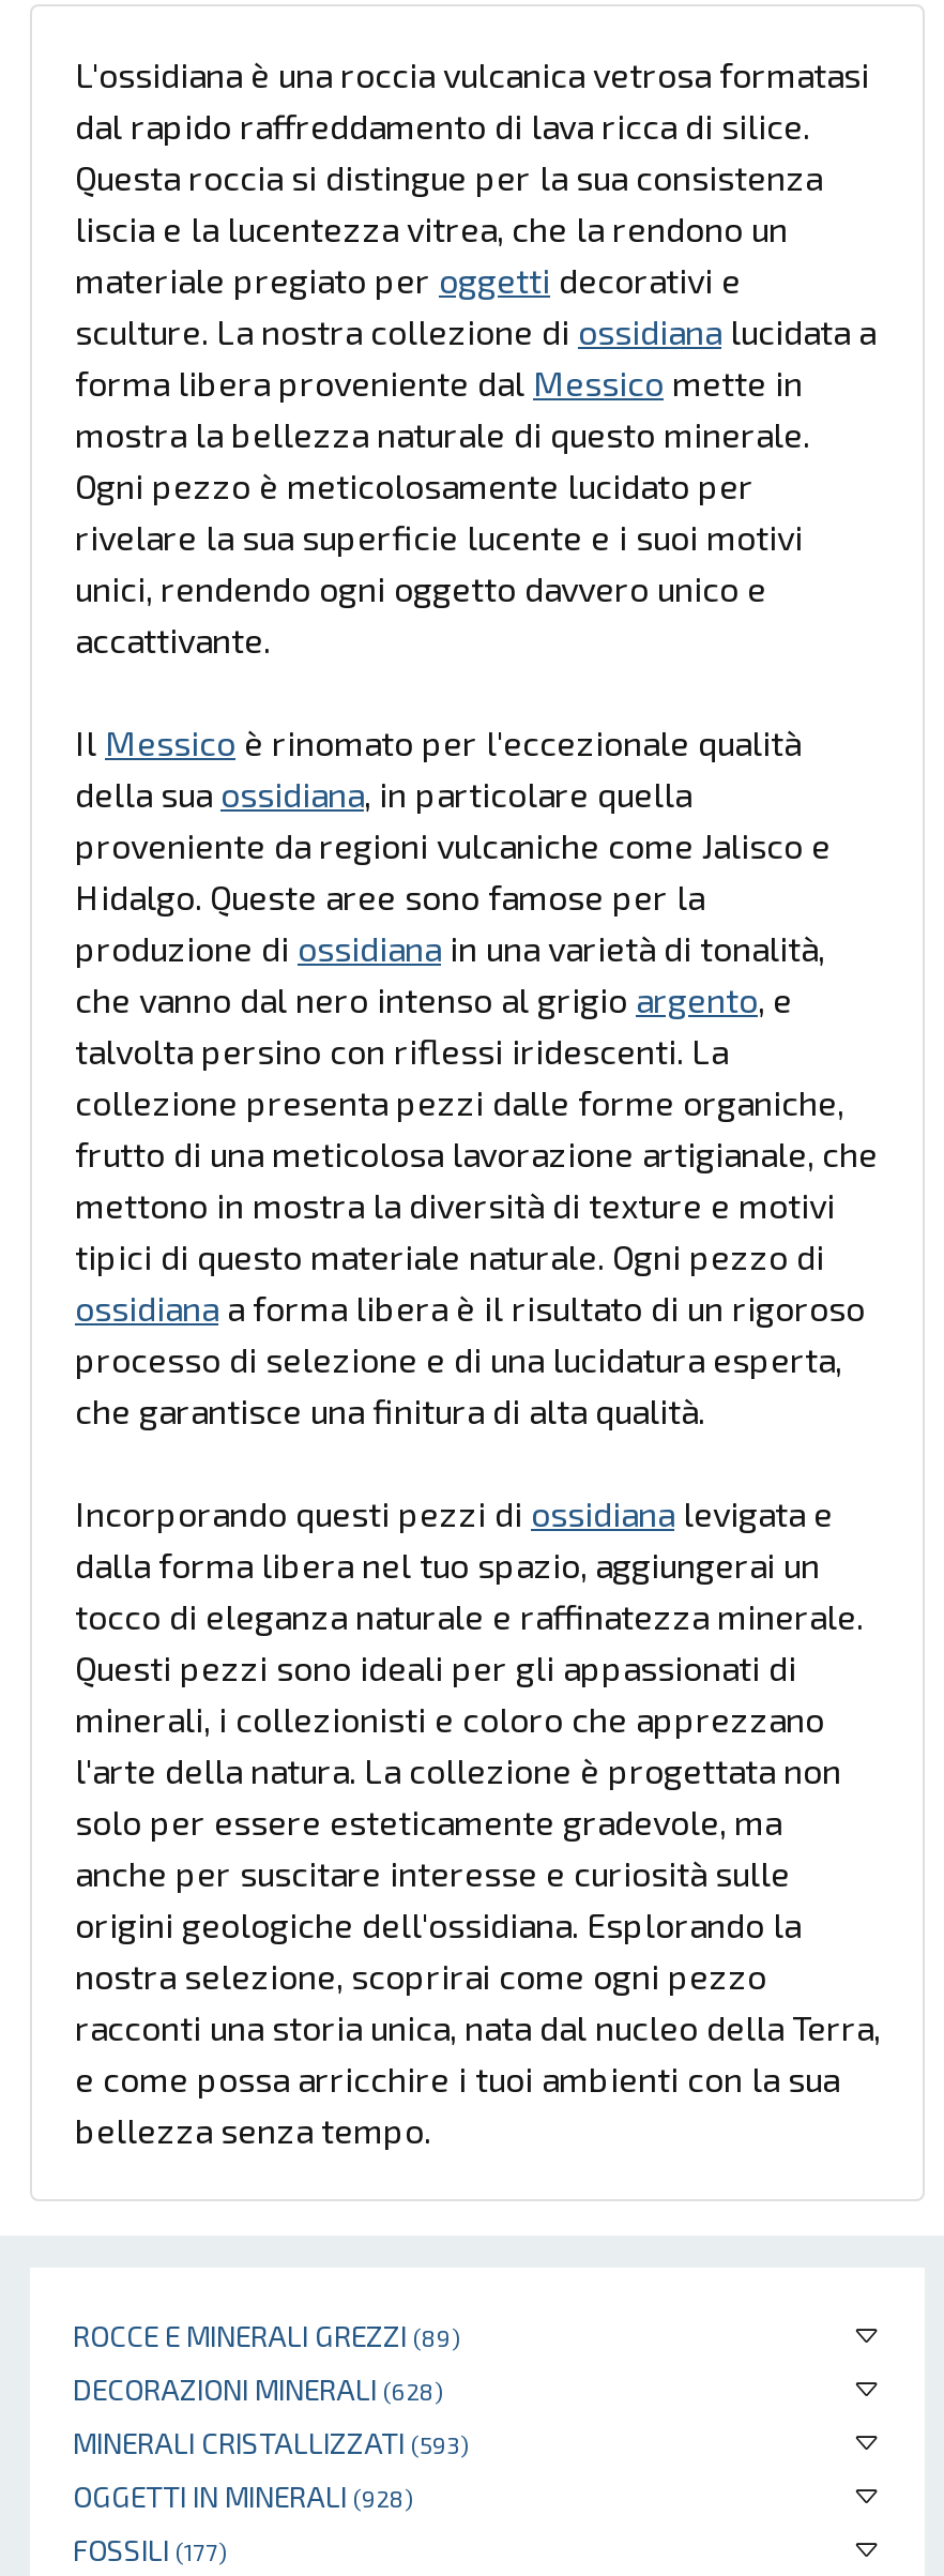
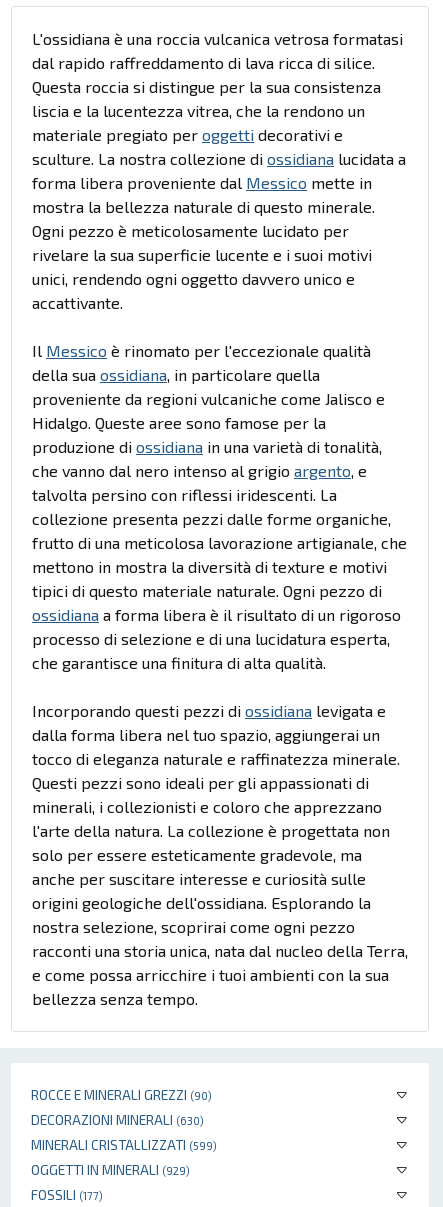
- ROCCE E MINERALI GREZZI (89)
+ ROCCE E MINERALI GREZZI (90)

- DECORAZIONI MINERALI (628)
+ DECORAZIONI MINERALI (630)

- MINERALI CRISTALLIZZATI (593)
+ MINERALI CRISTALLIZZATI (599)

- OGGETTI IN MINERALI (928)
+ OGGETTI IN MINERALI (929)
